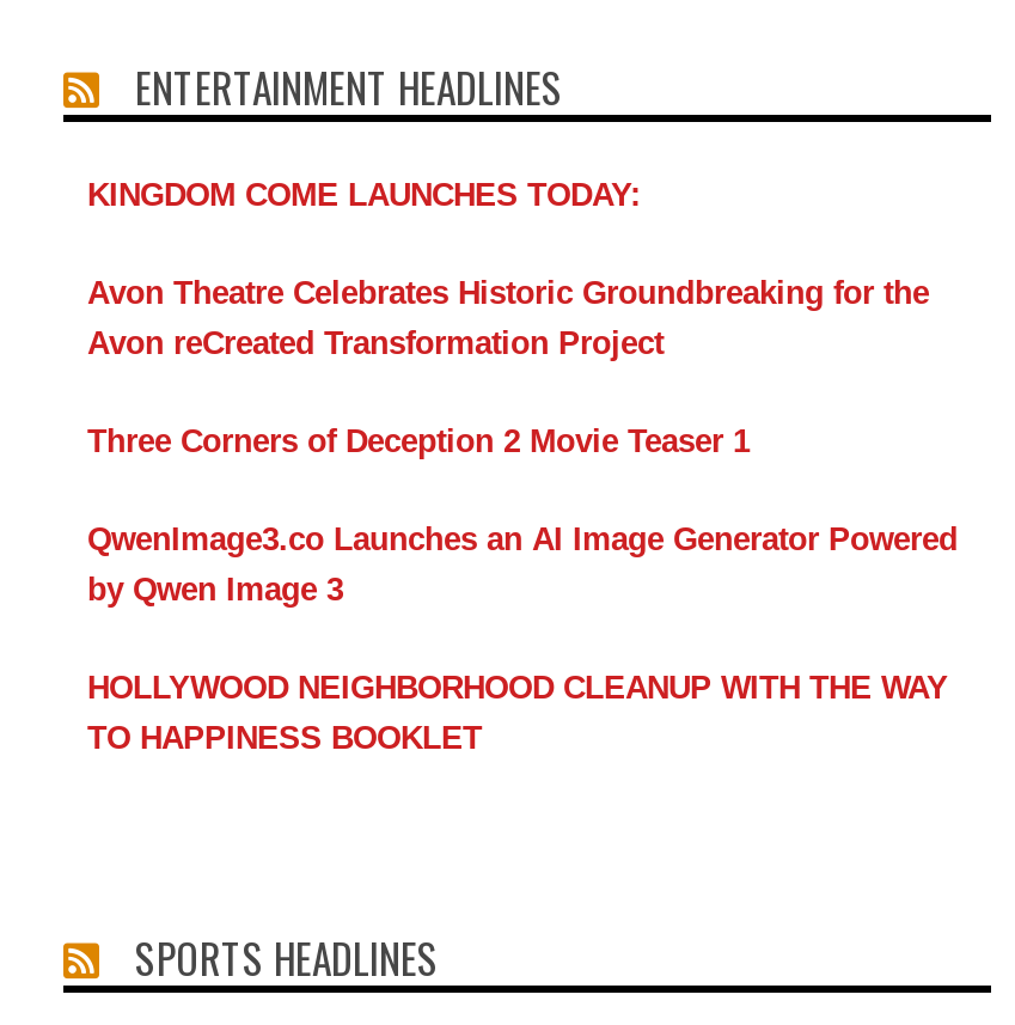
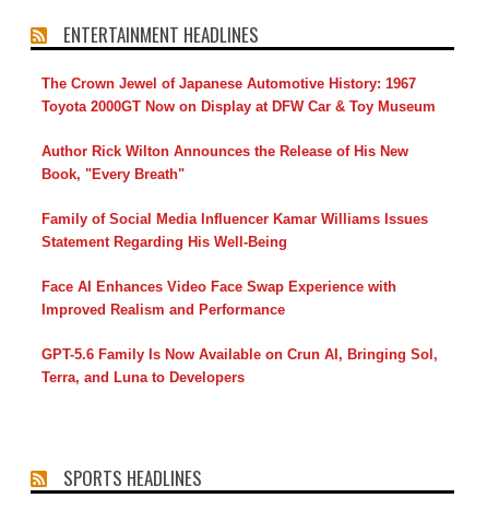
- KINGDOM COME LAUNCHES TODAY:
+ The Crown Jewel of Japanese Automotive History: 1967
+ Toyota 2000GT Now on Display at DFW Car & Toy Museum

- Avon Theatre Celebrates Historic Groundbreaking for the
- Avon reCreated Transformation Project
+ Author Rick Wilton Announces the Release of His New
+ Book, "Every Breath"

- Three Corners of Deception 2 Movie Teaser 1
+ Family of Social Media Influencer Kamar Williams Issues
+ Statement Regarding His Well-Being

- QwenImage3.co Launches an AI Image Generator Powered
- by Qwen Image 3
+ Face AI Enhances Video Face Swap Experience with
+ Improved Realism and Performance

- HOLLYWOOD NEIGHBORHOOD CLEANUP WITH THE WAY
- TO HAPPINESS BOOKLET
+ GPT-5.6 Family Is Now Available on Crun AI, Bringing Sol,
+ Terra, and Luna to Developers
